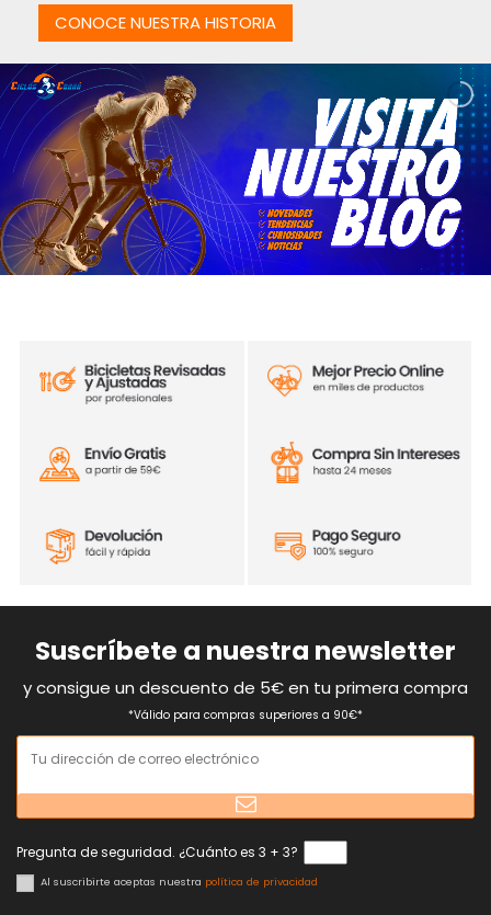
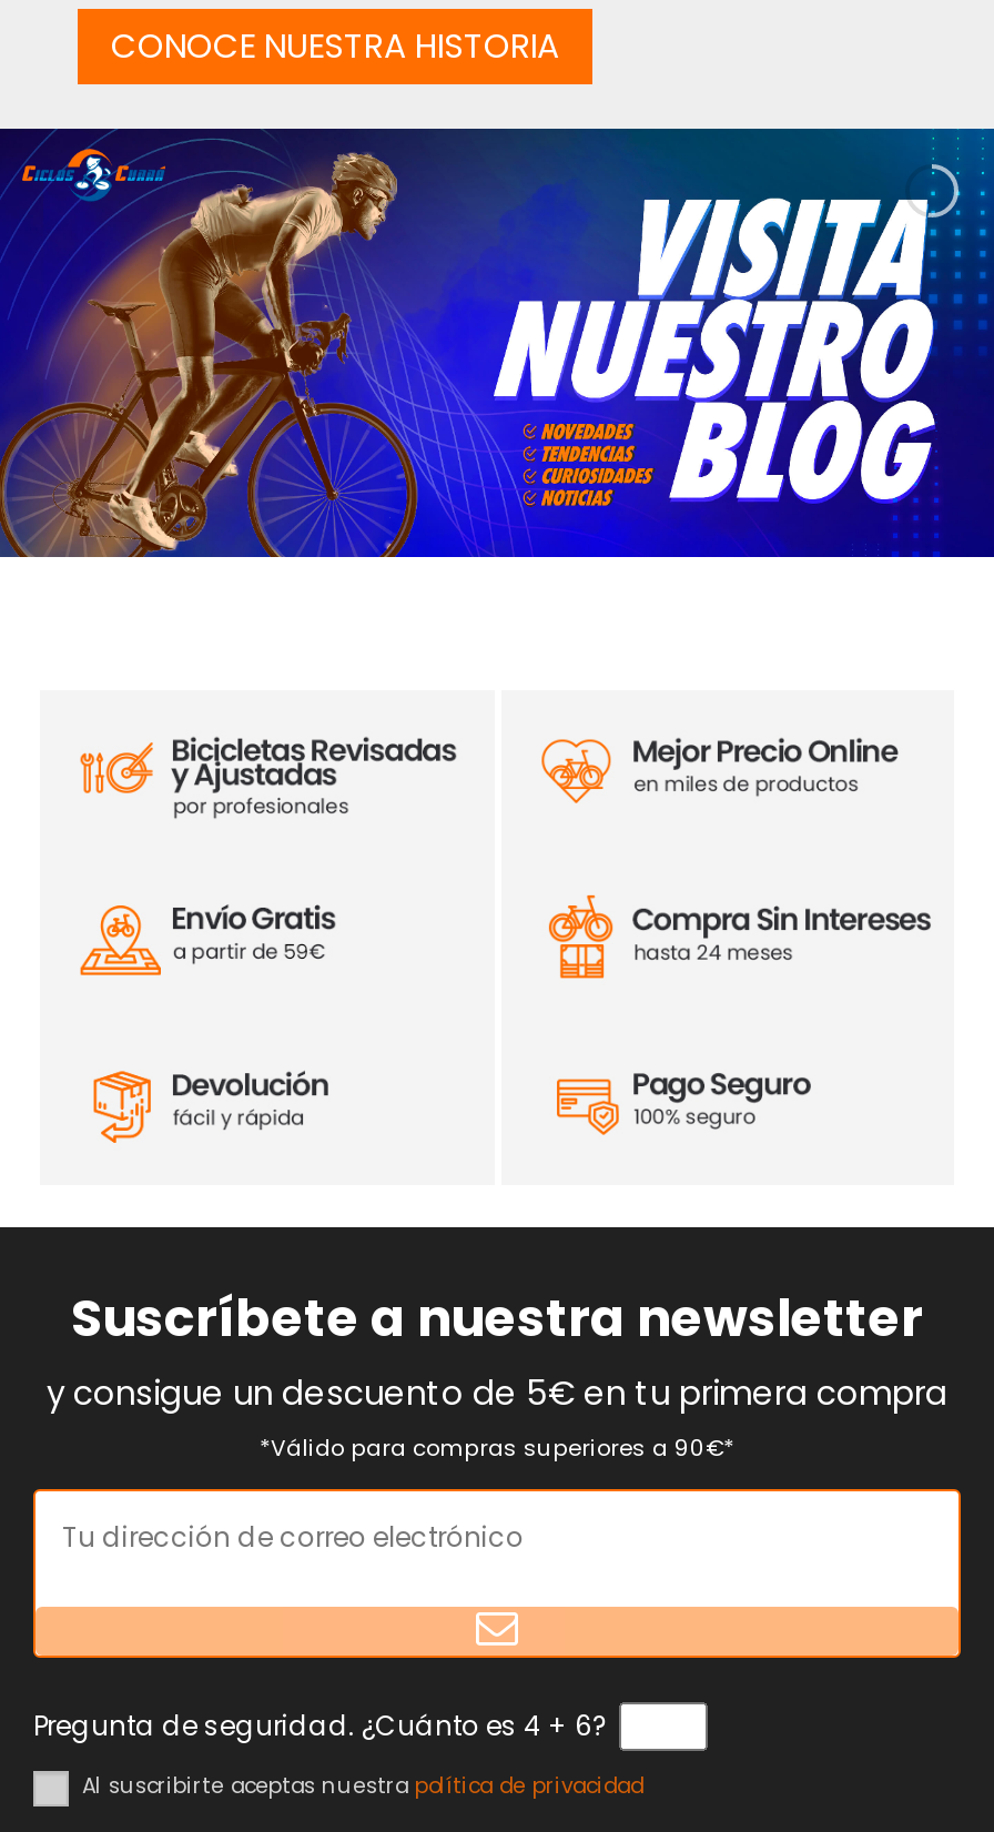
- Pregunta de seguridad. ¿Cuánto es 3 + 3?
+ Pregunta de seguridad. ¿Cuánto es 4 + 6?
